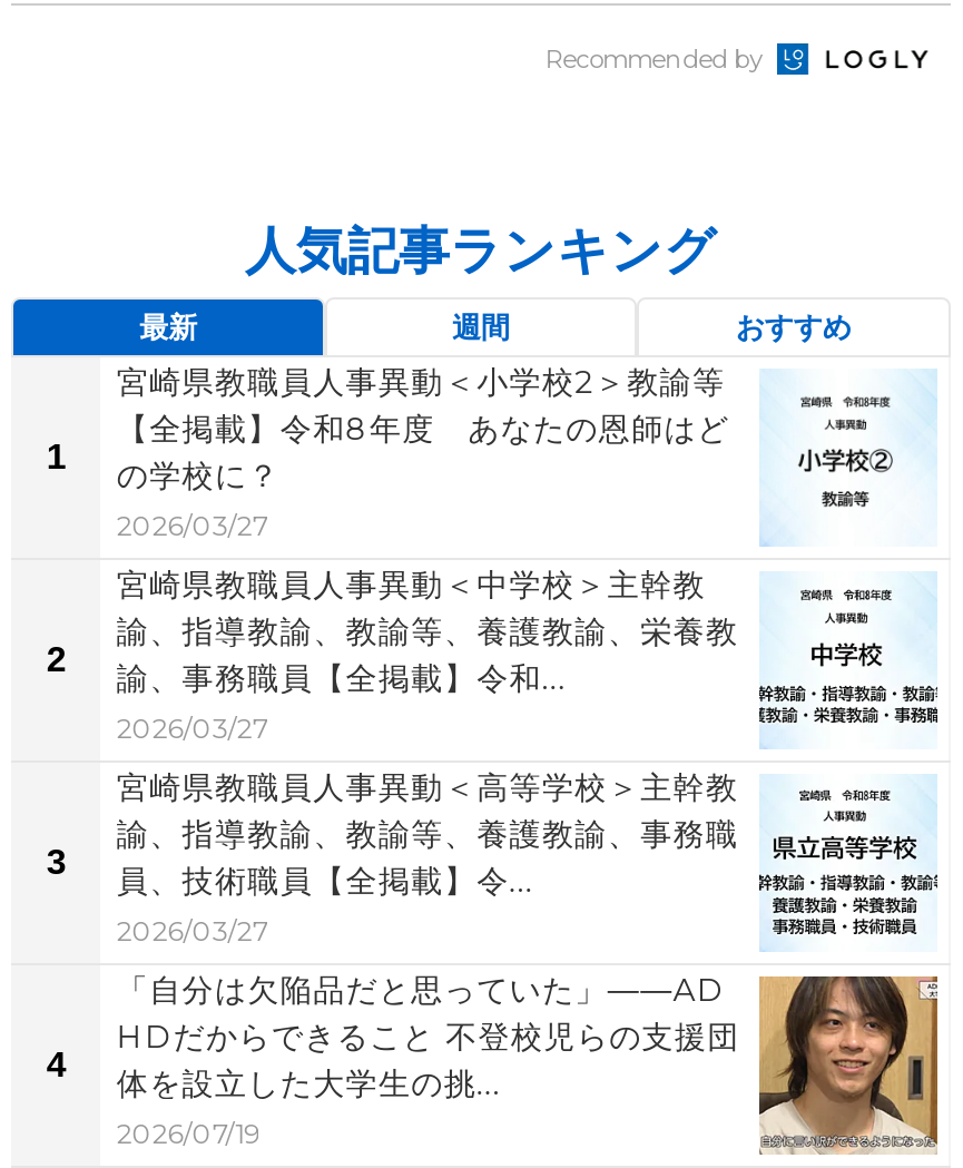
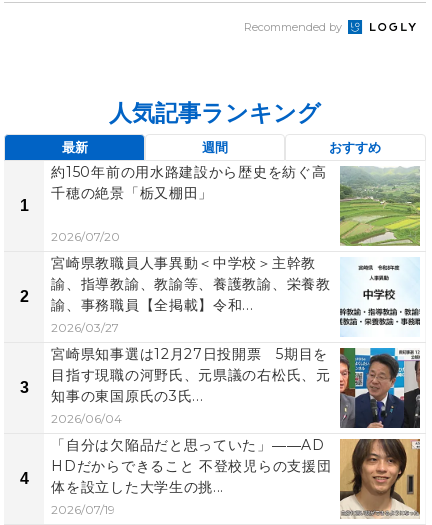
- [image]
- 宮崎県教職員人事異動＜小学校2＞教諭等
- 【全掲載】令和8年度 あなたの恩師はど
- の学校に？
- 2026/03/27
+ [image]
+ 約150年前の用水路建設から歴史を紡ぐ高
+ 千穂の絶景「栃又棚田」
+ 2026/07/20

- [image]
- 宮崎県教職員人事異動＜高等学校＞主幹教
- 諭、指導教諭、教諭等、養護教諭、事務職
- 員、技術職員【全掲載】令...
- 2026/03/27
+ [image]
+ 宮崎県知事選は12月27日投開票 5期目を
+ 目指す現職の河野氏、元県議の右松氏、元
+ 知事の東国原氏の3氏...
+ 2026/06/04
